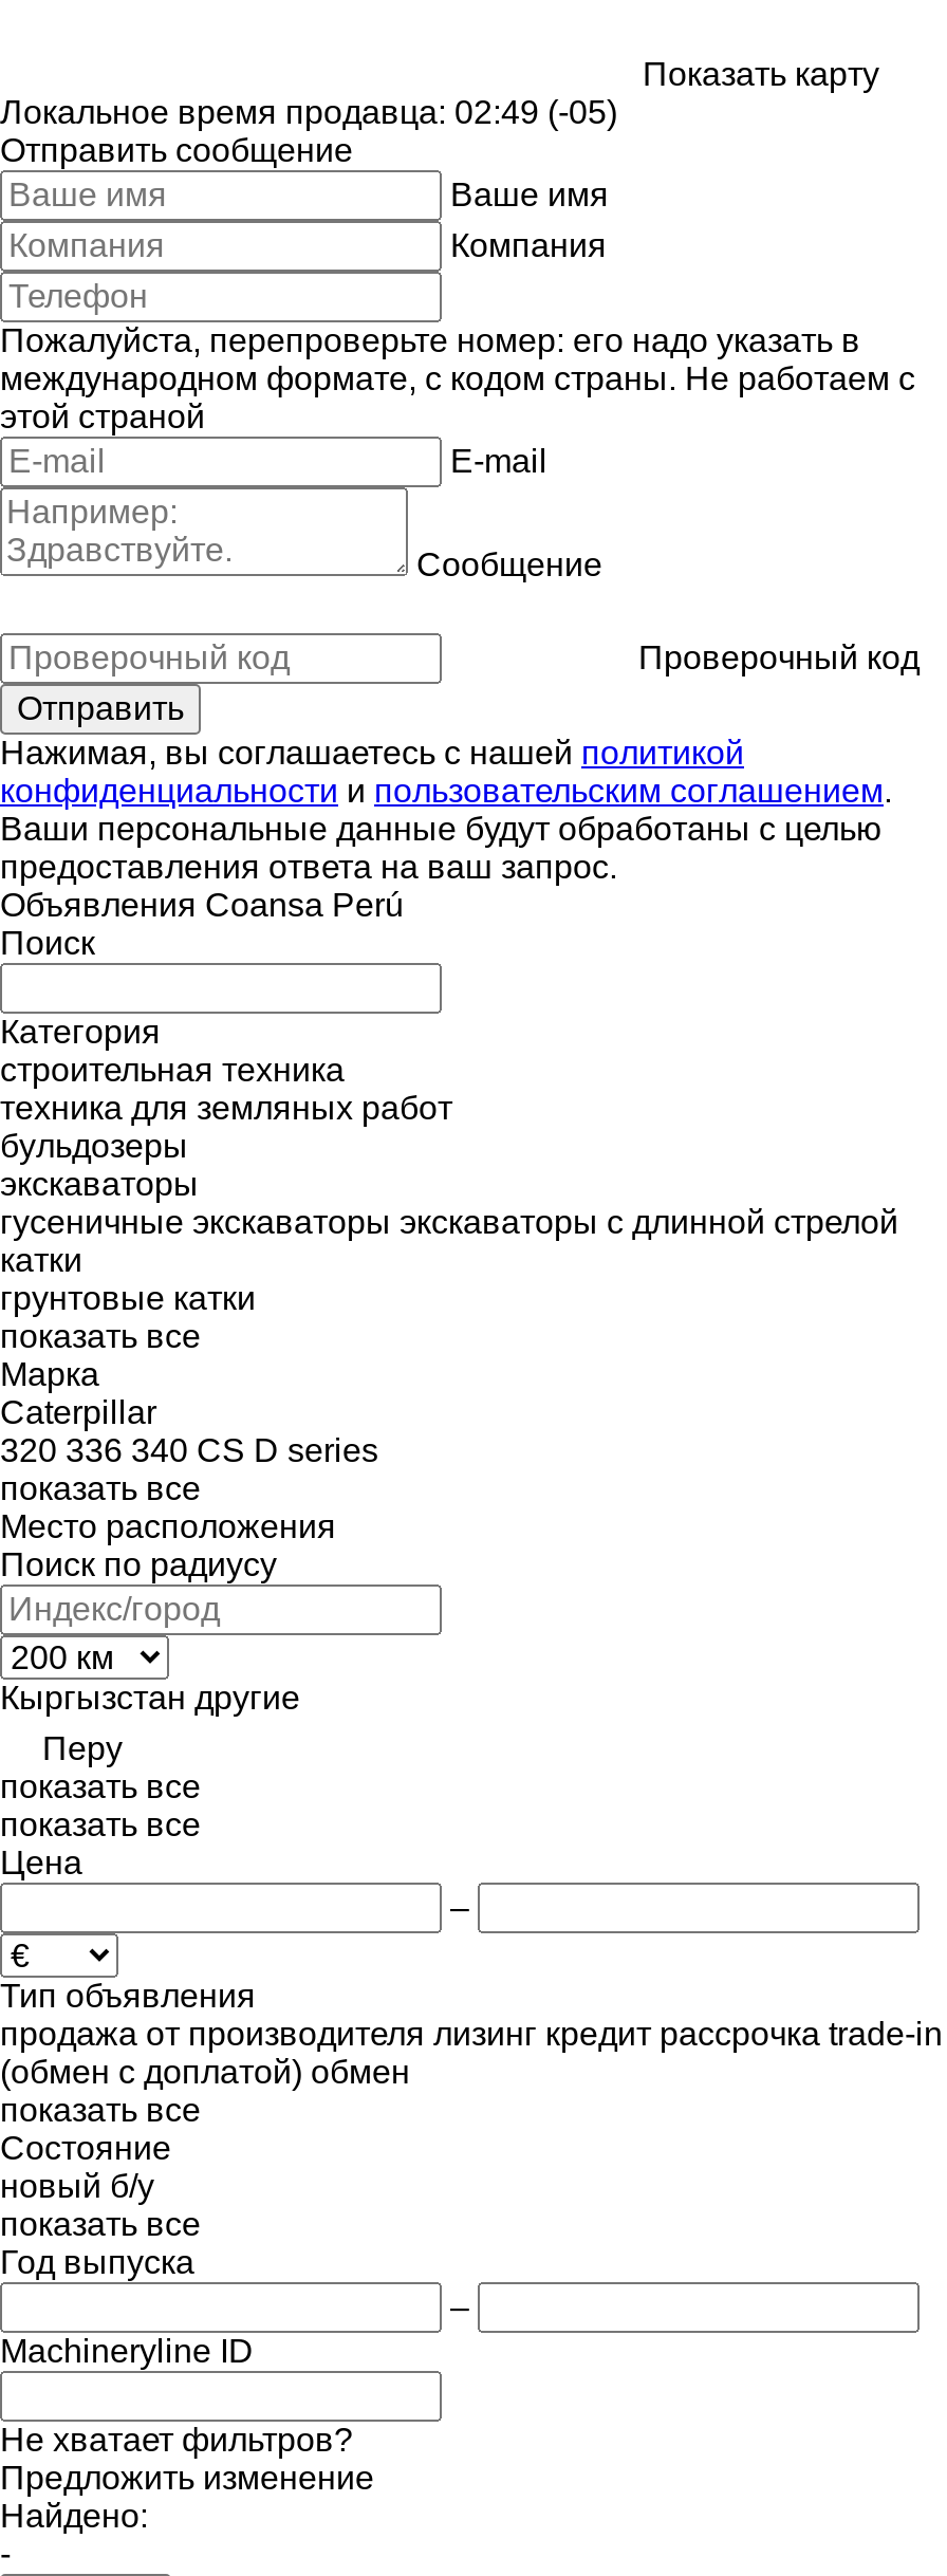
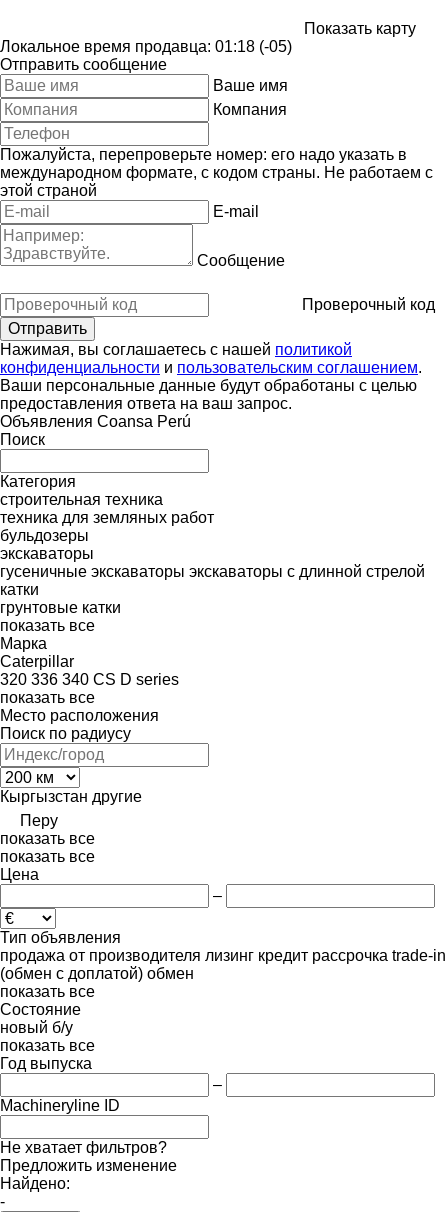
- Локальное время продавца: 02:49 (-05)
+ Локальное время продавца: 01:18 (-05)
